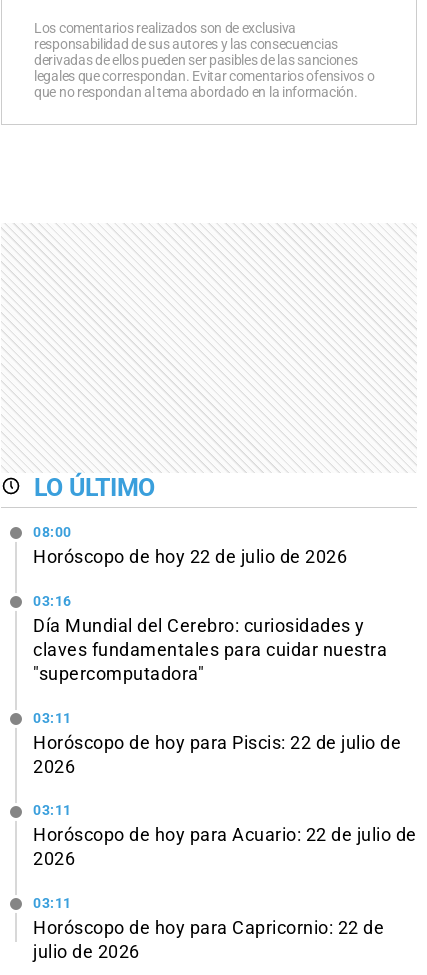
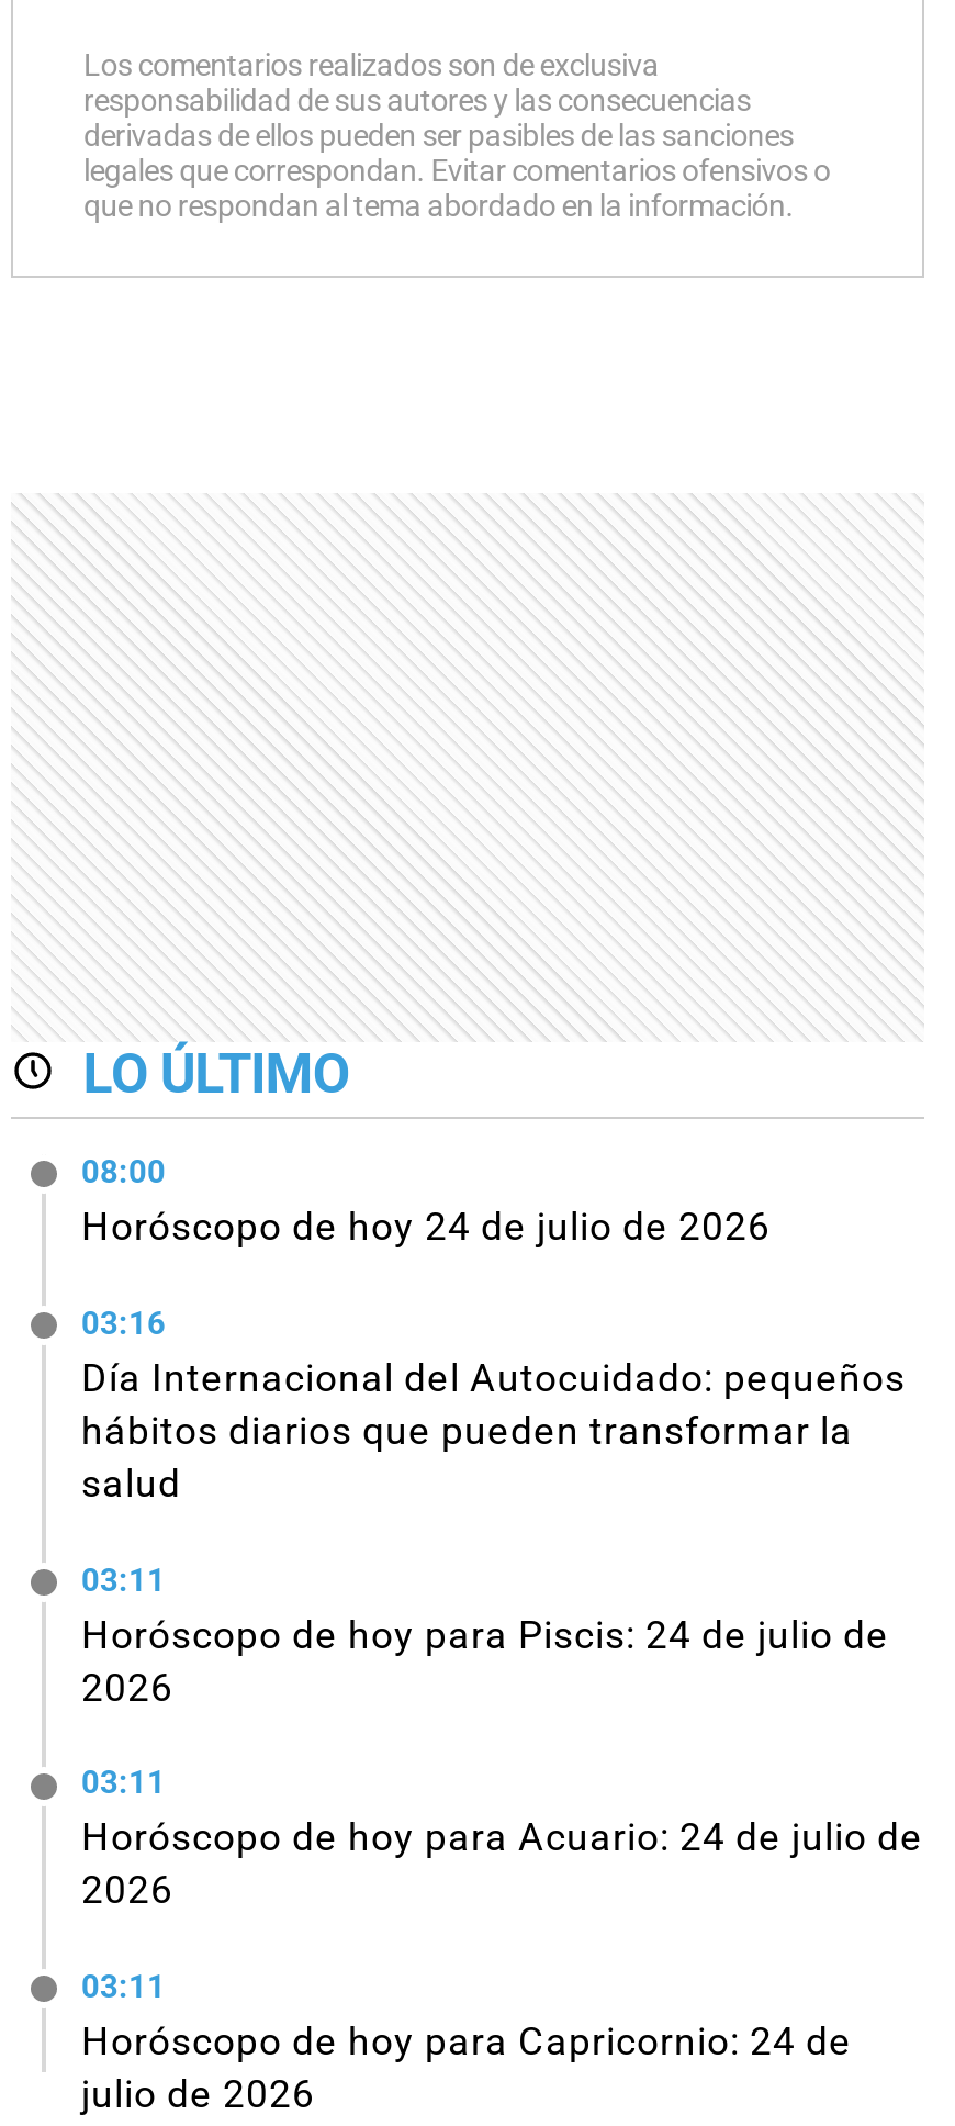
- Horóscopo de hoy 22 de julio de 2026
+ Horóscopo de hoy 24 de julio de 2026

- Día Mundial del Cerebro: curiosidades y
- claves fundamentales para cuidar nuestra
- "supercomputadora"
+ Día Internacional del Autocuidado: pequeños
+ hábitos diarios que pueden transformar la
+ salud

- Horóscopo de hoy para Piscis: 22 de julio de
+ Horóscopo de hoy para Piscis: 24 de julio de

- Horóscopo de hoy para Acuario: 22 de julio de
+ Horóscopo de hoy para Acuario: 24 de julio de

- Horóscopo de hoy para Capricornio: 22 de
+ Horóscopo de hoy para Capricornio: 24 de
